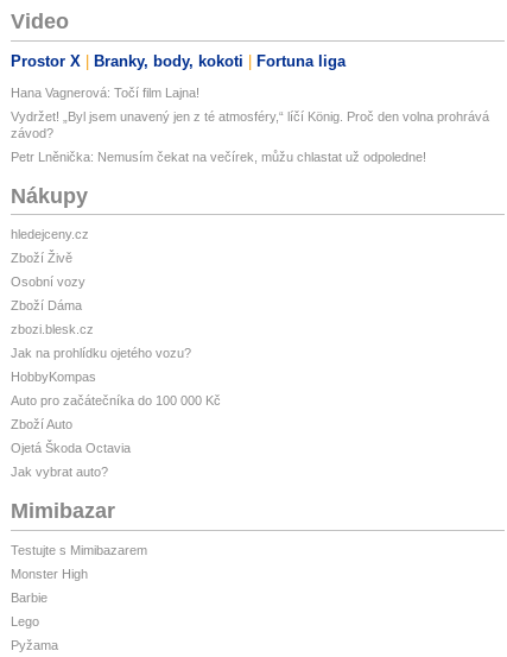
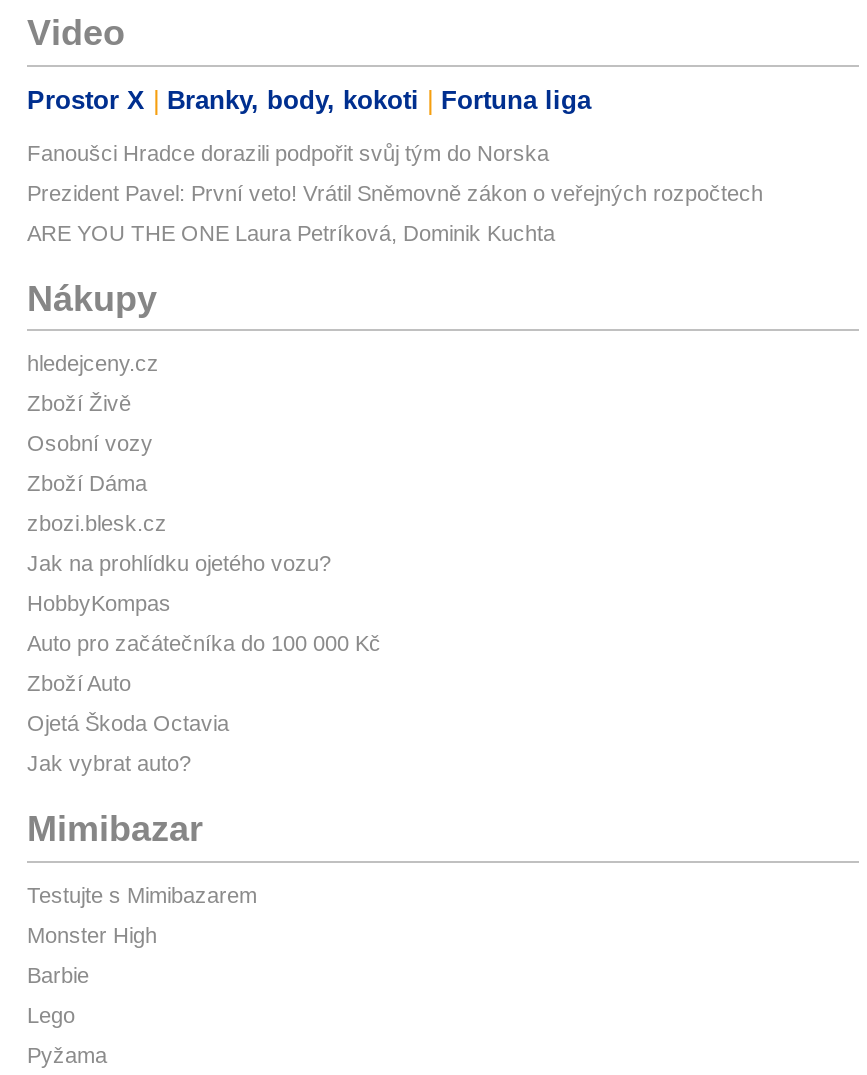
- Hana Vagnerová: Točí film Lajna!
+ Fanoušci Hradce dorazili podpořit svůj tým do Norska

- Vydržet! „Byl jsem unavený jen z té atmosféry,“ líčí König. Proč den volna prohrává
- závod?
+ Prezident Pavel: První veto! Vrátil Sněmovně zákon o veřejných rozpočtech

- Petr Lněnička: Nemusím čekat na večírek, můžu chlastat už odpoledne!
+ ARE YOU THE ONE Laura Petríková, Dominik Kuchta
